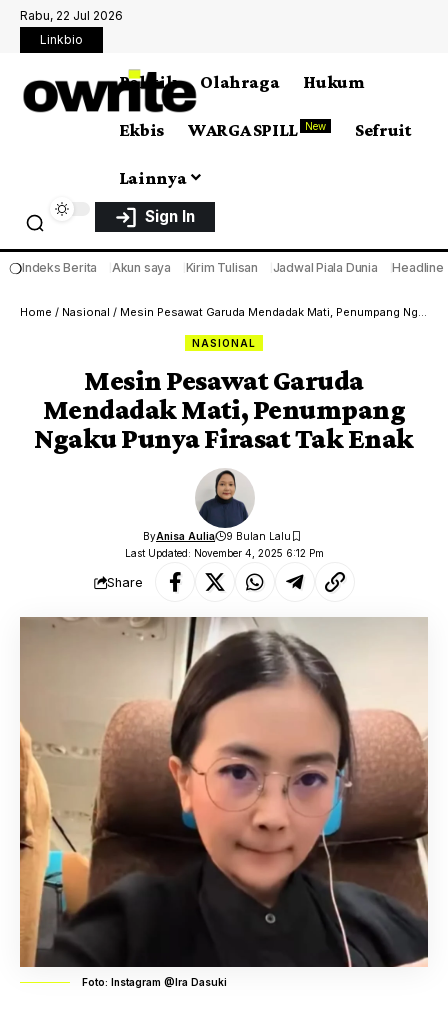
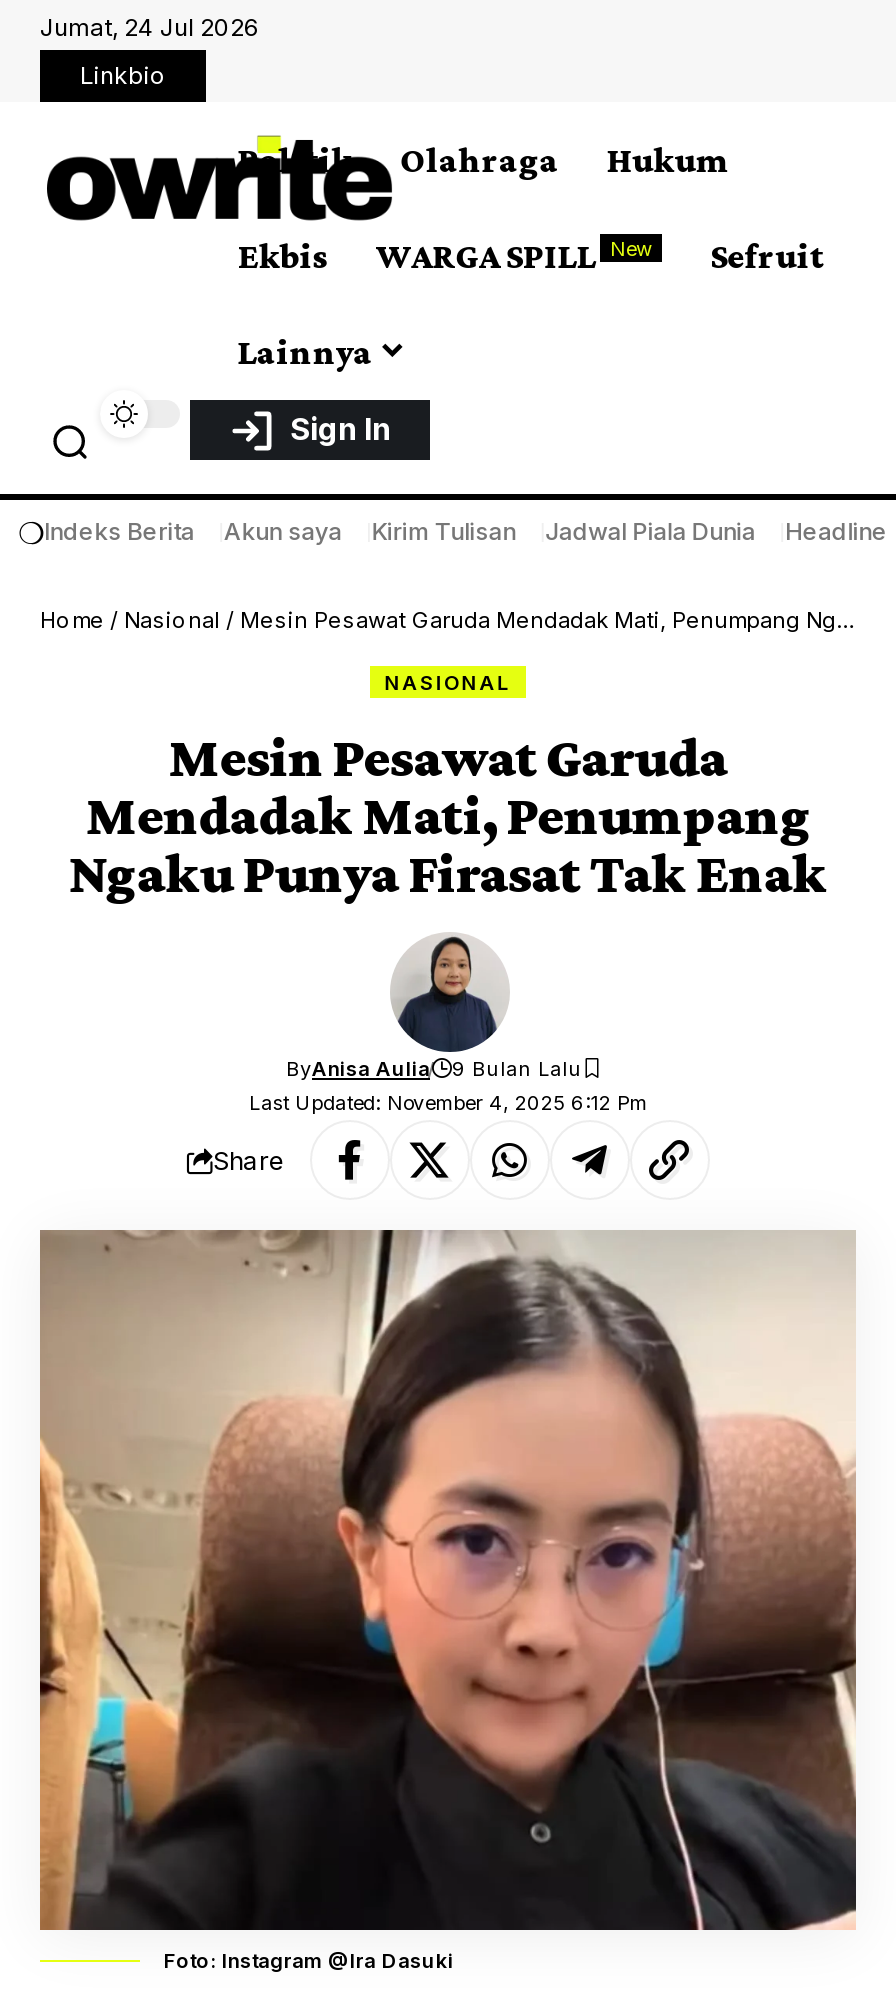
- Rabu, 22 Jul 2026
+ Jumat, 24 Jul 2026
